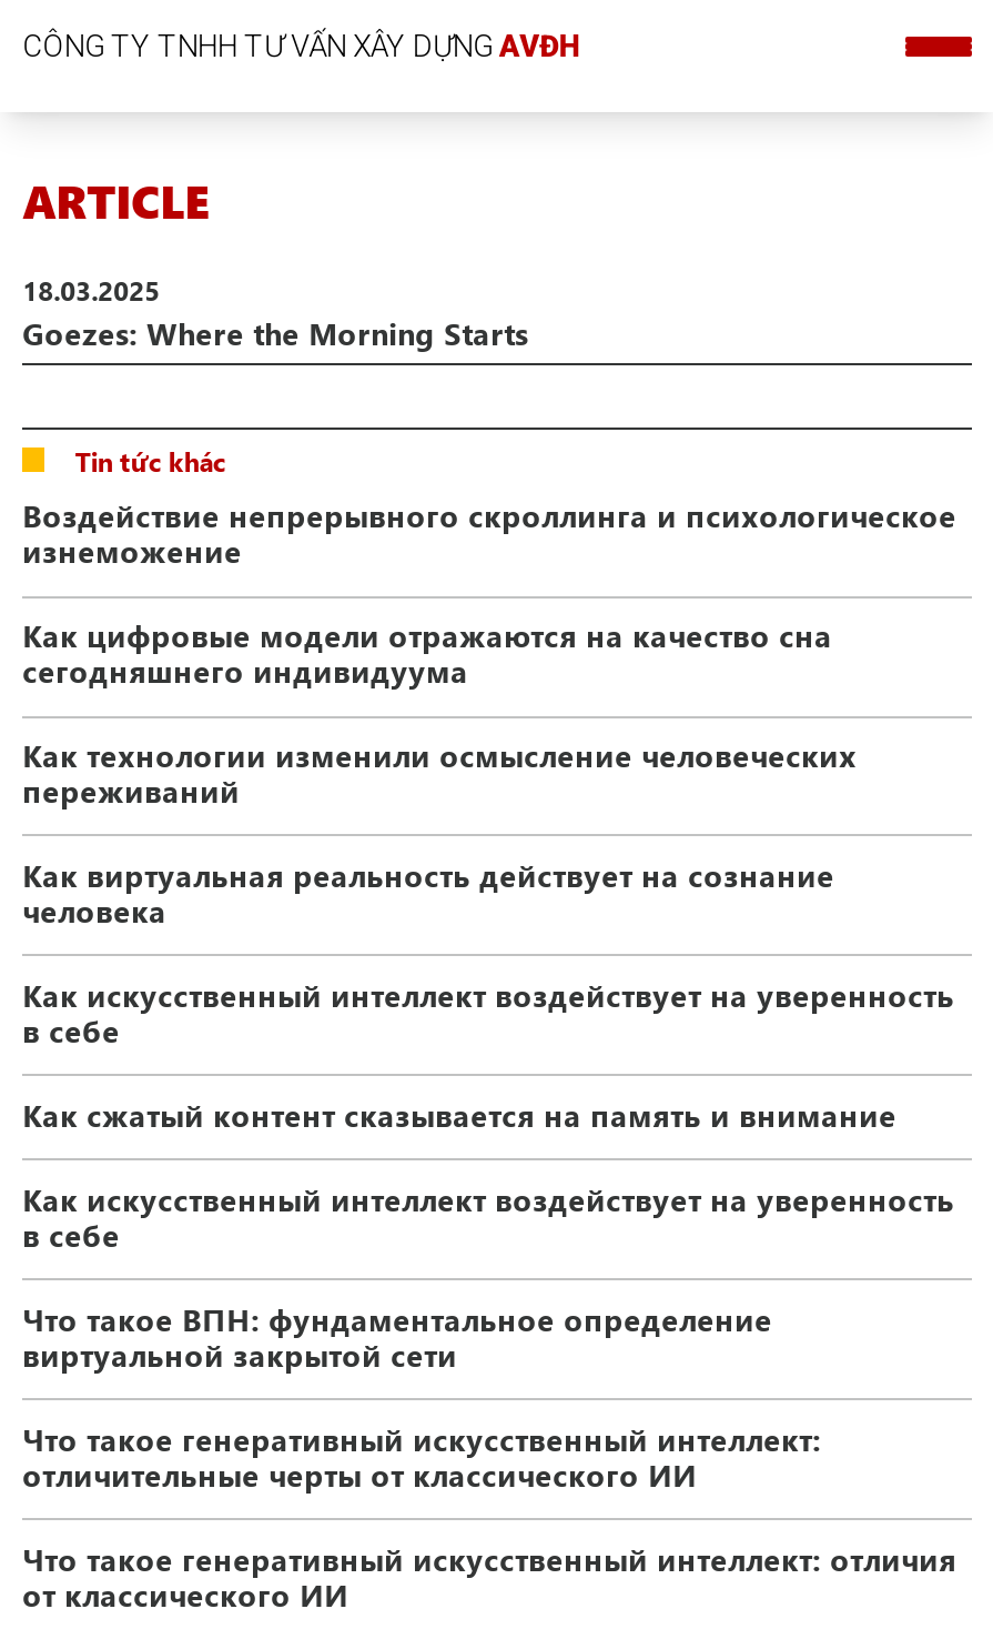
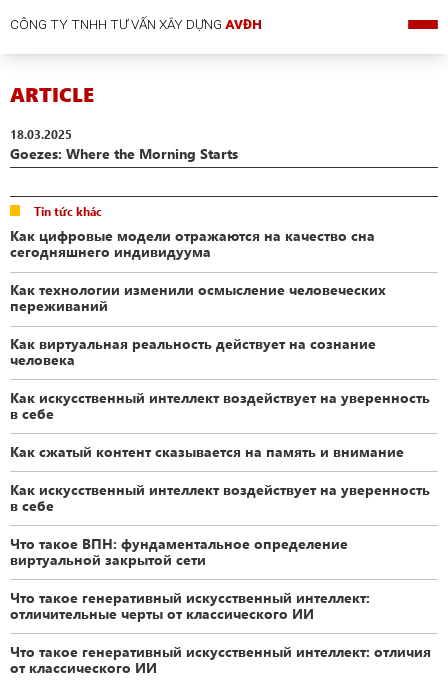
- Воздействие непрерывного скроллинга и психологическое
- изнеможение
